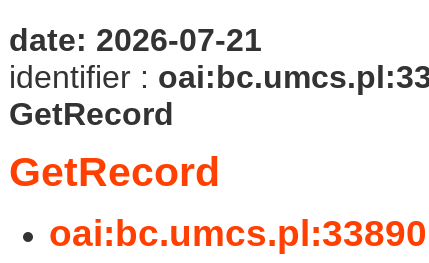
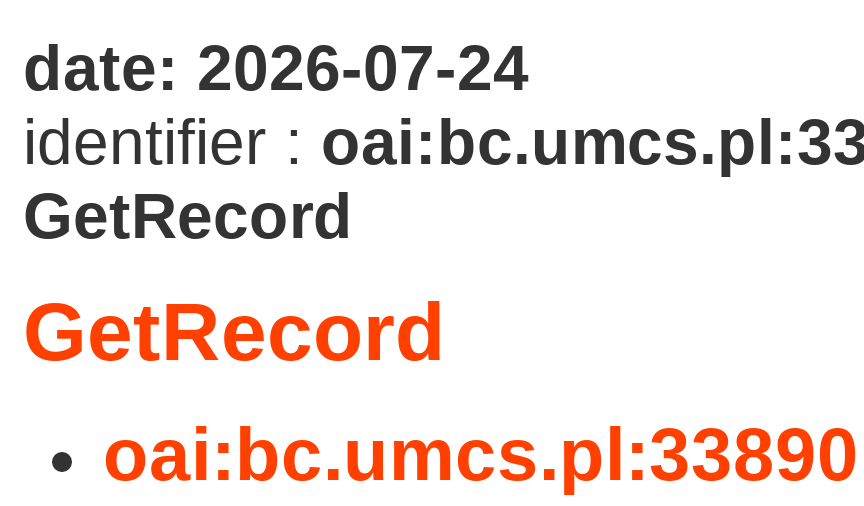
- date: 2026-07-21
+ date: 2026-07-24
